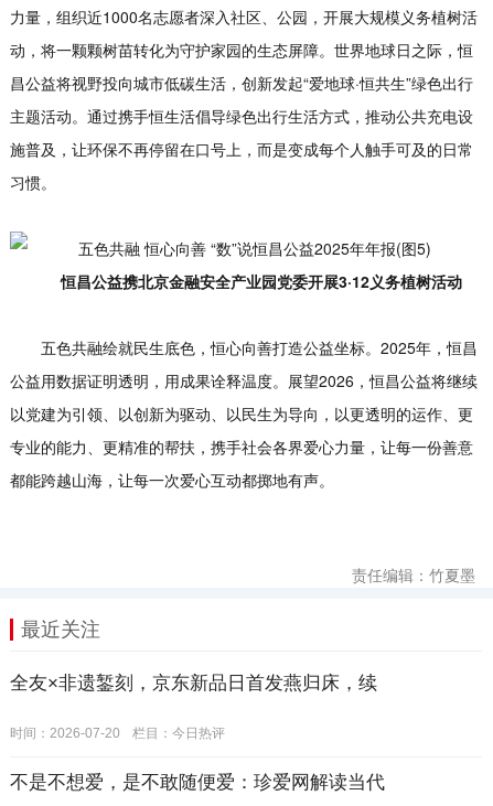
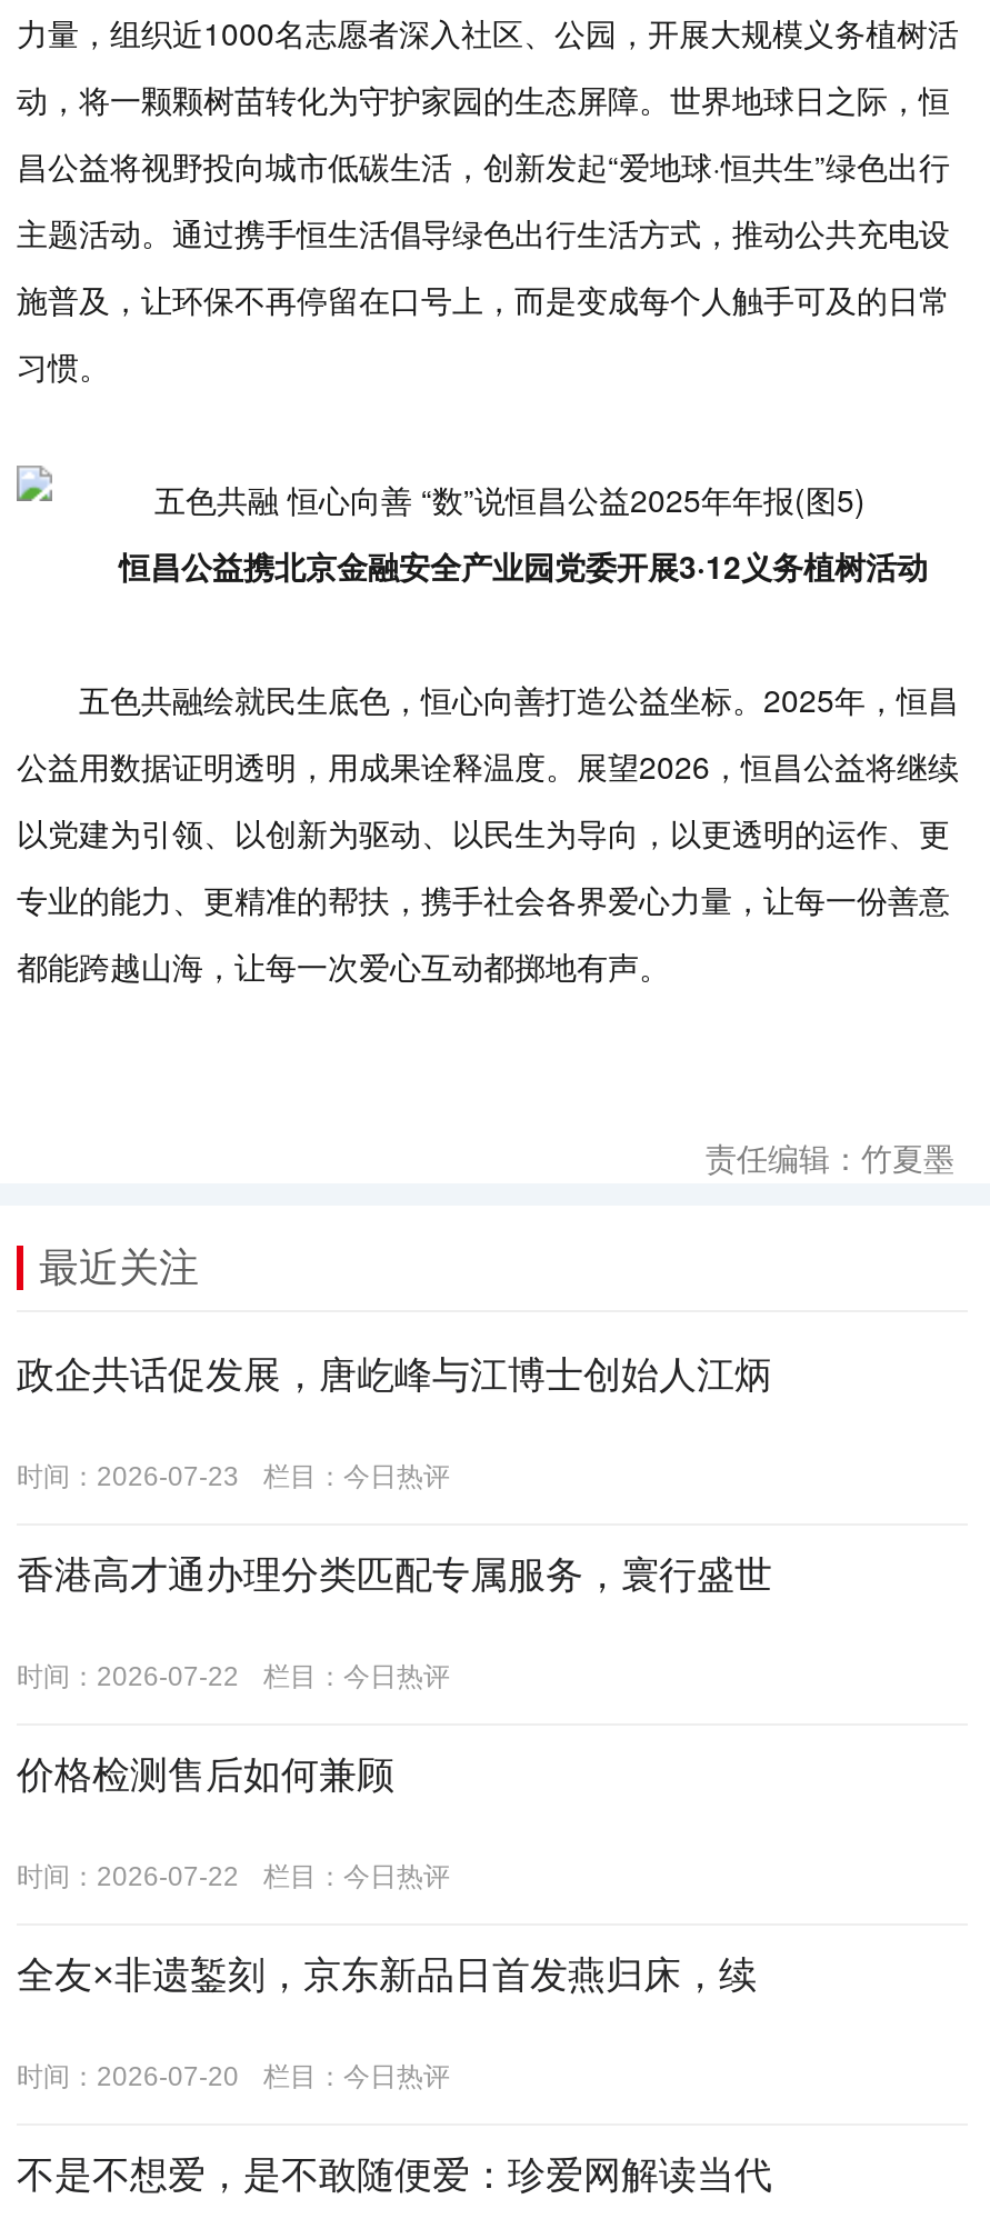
+ 政企共话促发展，唐屹峰与江博士创始人江炳
+ 时间：2026-07-23
+ 栏目：今日热评
+ 香港高才通办理分类匹配专属服务，寰行盛世
+ 时间：2026-07-22
+ 栏目：今日热评
+ 价格检测售后如何兼顾
+ 时间：2026-07-22
+ 栏目：今日热评
